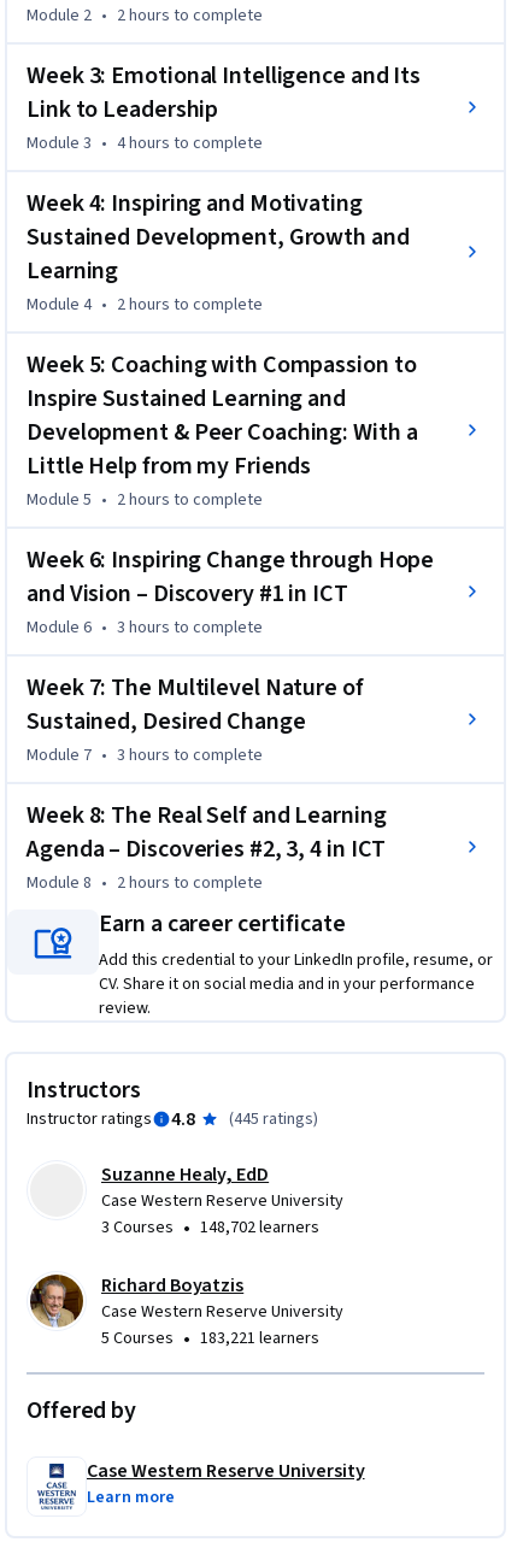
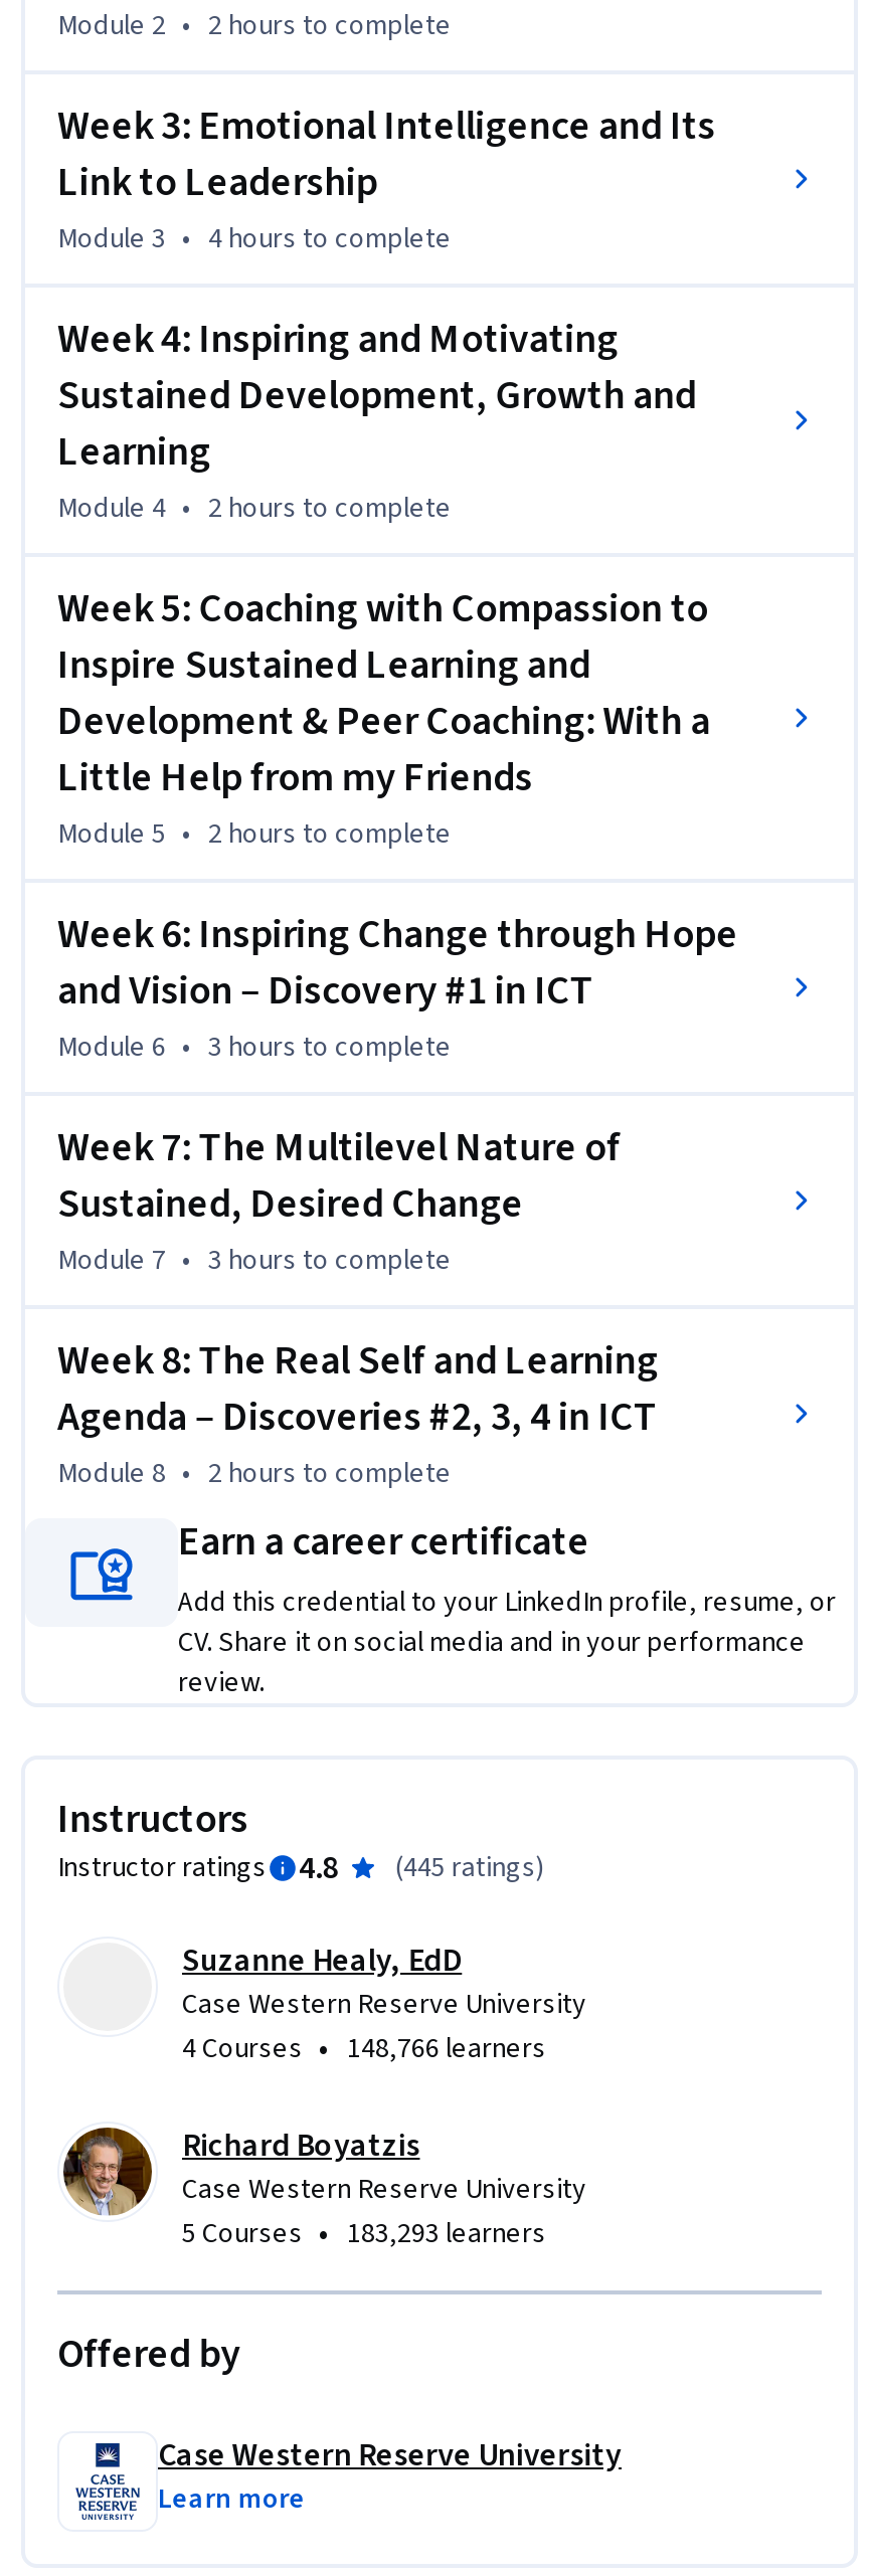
- 3 Courses • 148,702 learners
+ 4 Courses • 148,766 learners

- 5 Courses • 183,221 learners
+ 5 Courses • 183,293 learners
